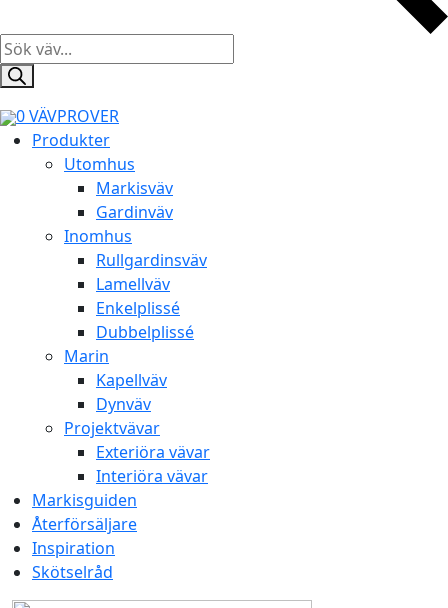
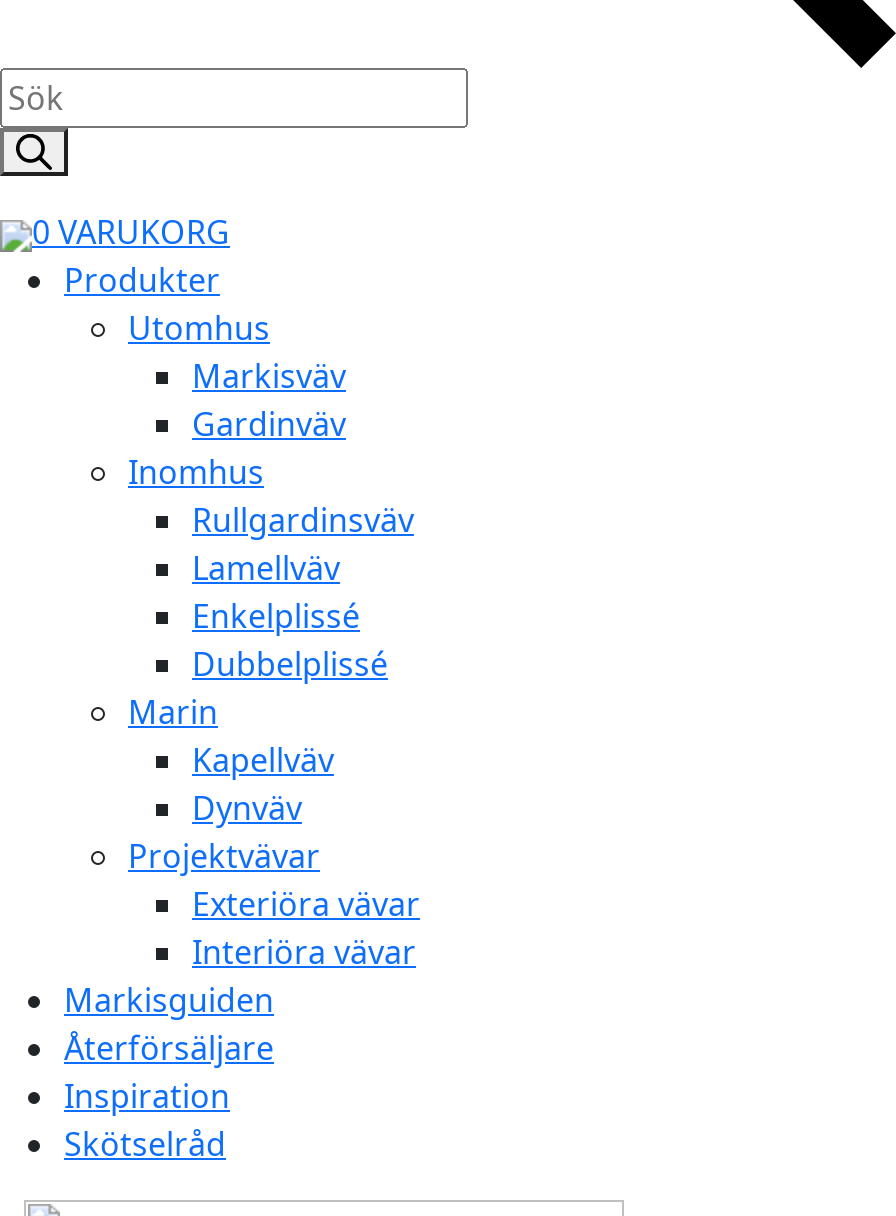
- 0 VÄVPROVER
+ 0 VARUKORG
